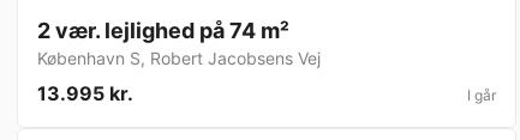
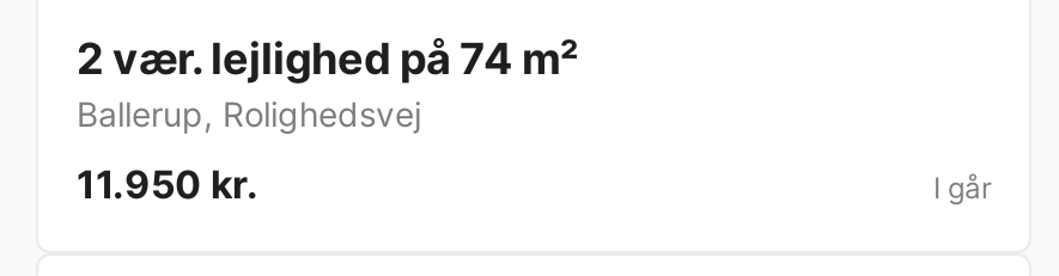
- København S, Robert Jacobsens Vej
+ Ballerup, Rolighedsvej

- 13.995 kr.
+ 11.950 kr.
